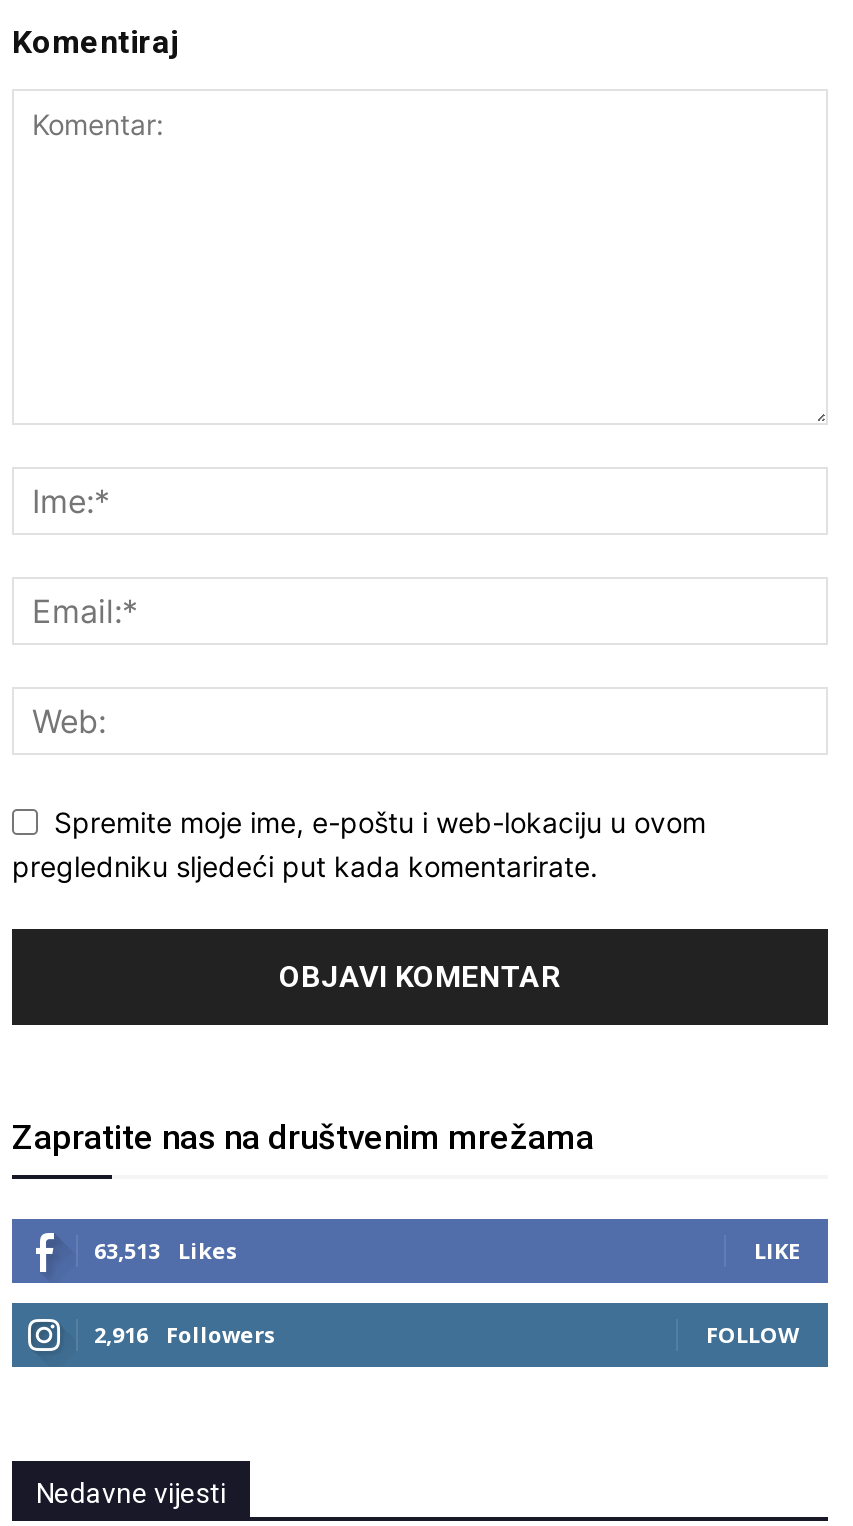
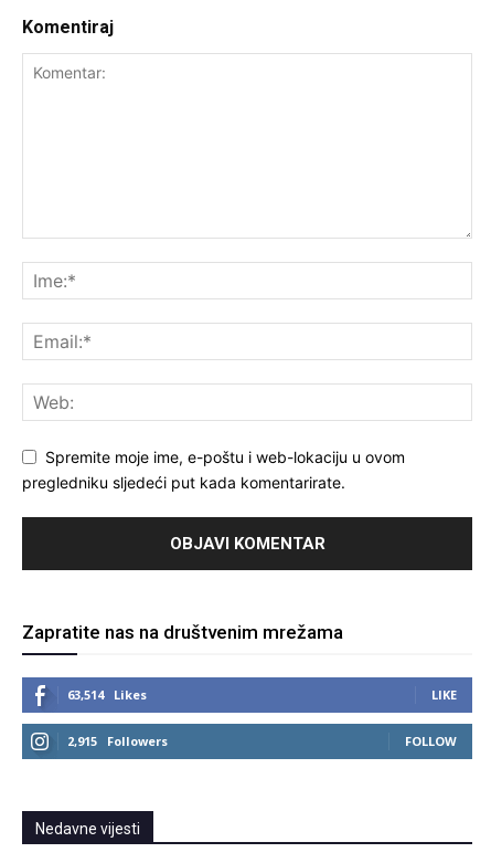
- 63,513 Likes
+ 63,514 Likes

- 2,916 Followers
+ 2,915 Followers
